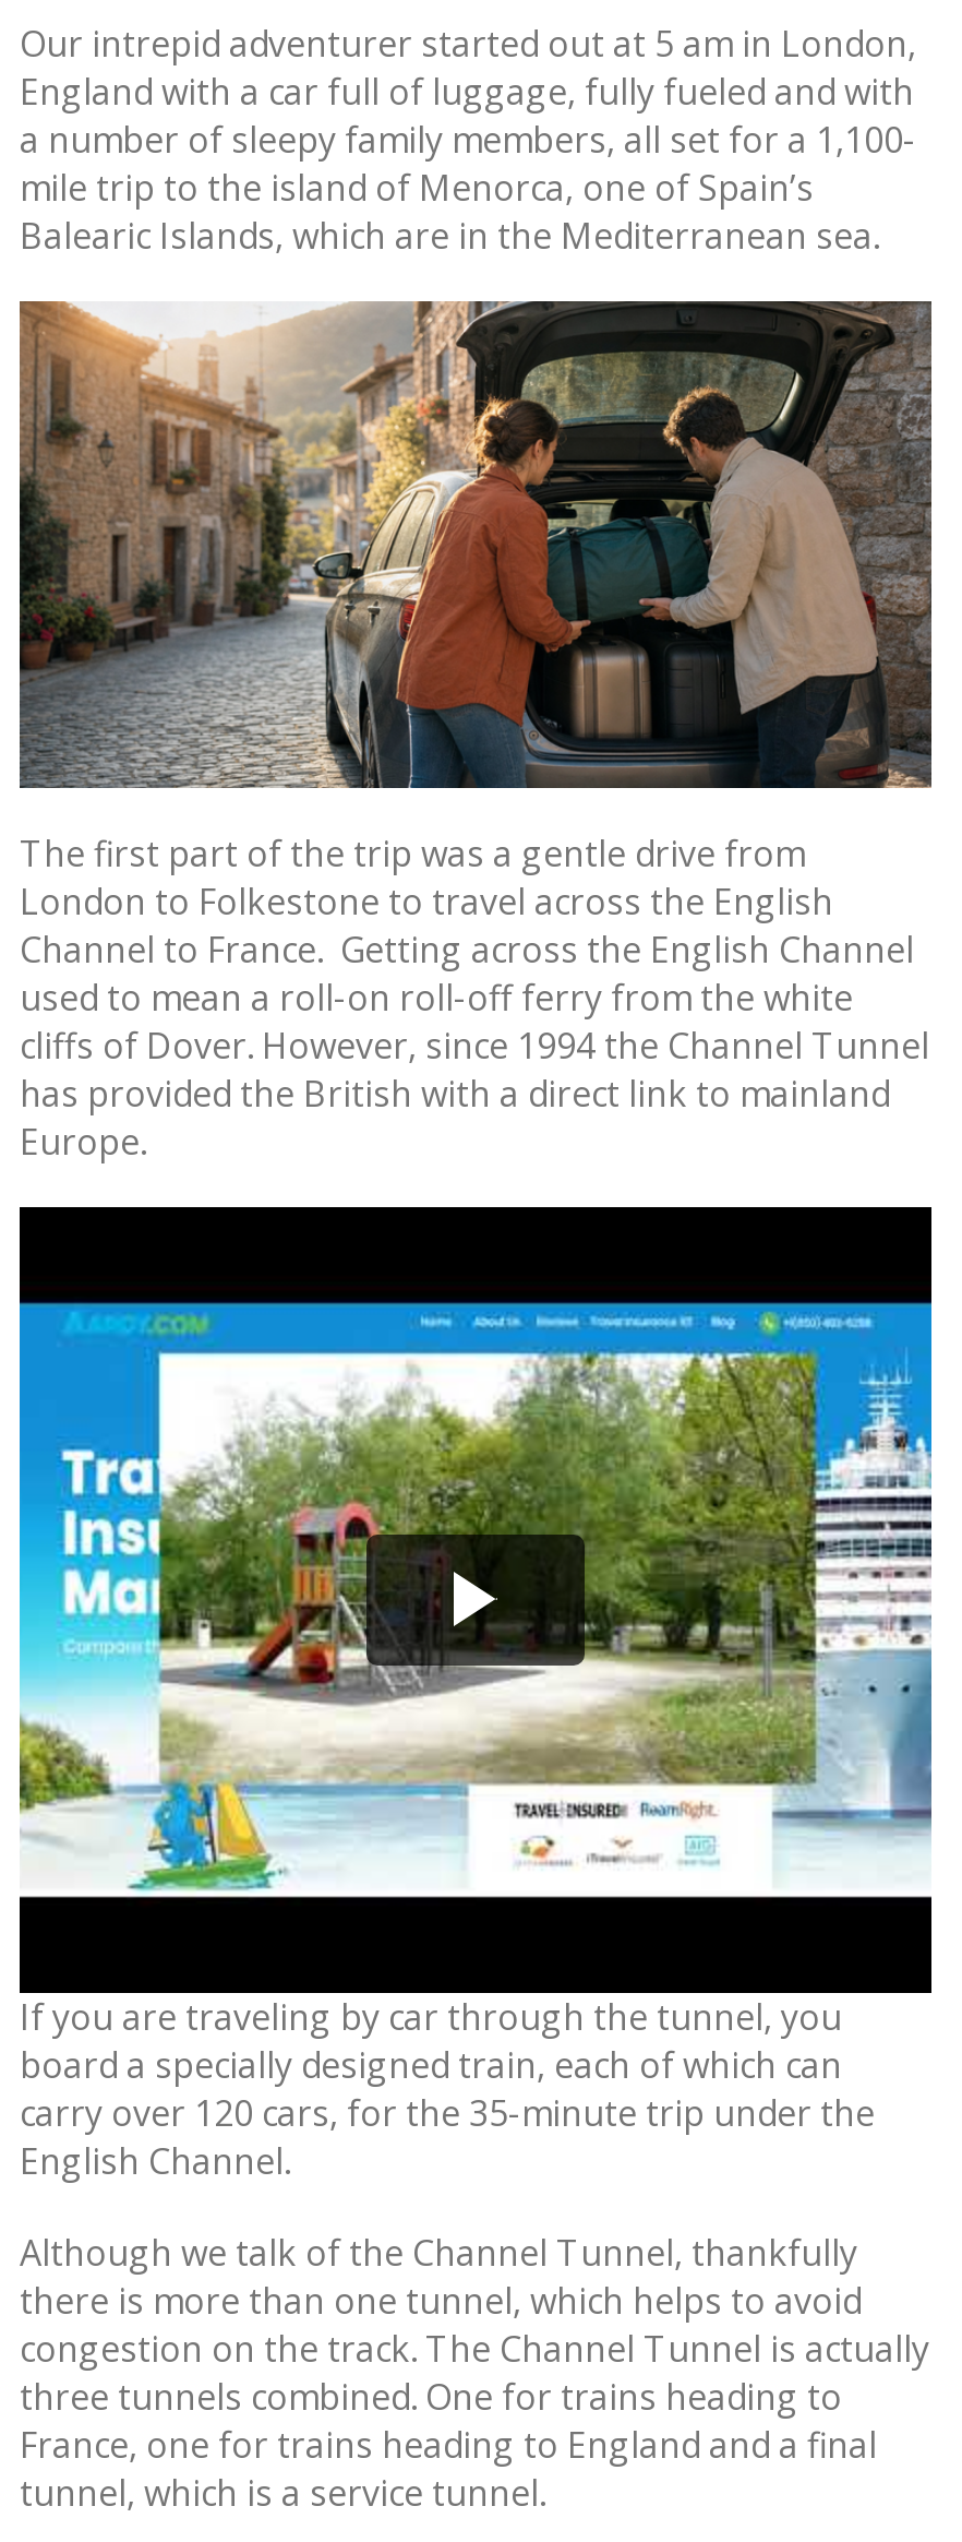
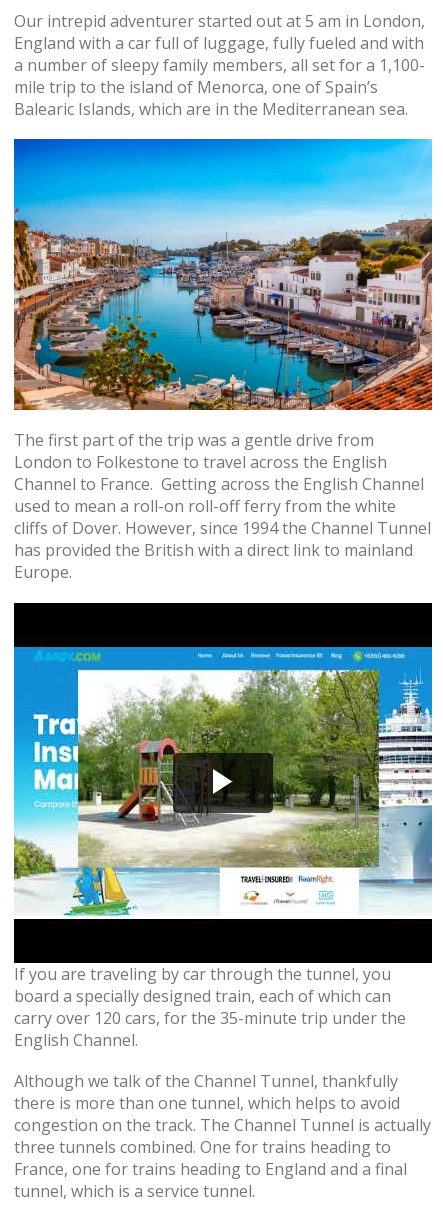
- [image]
+ [image]
